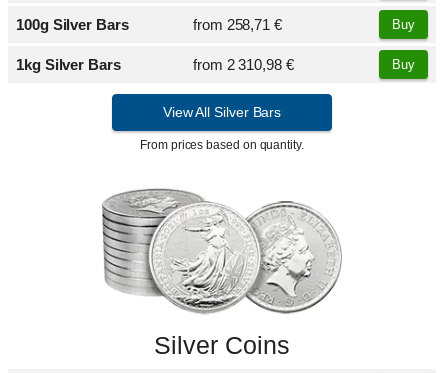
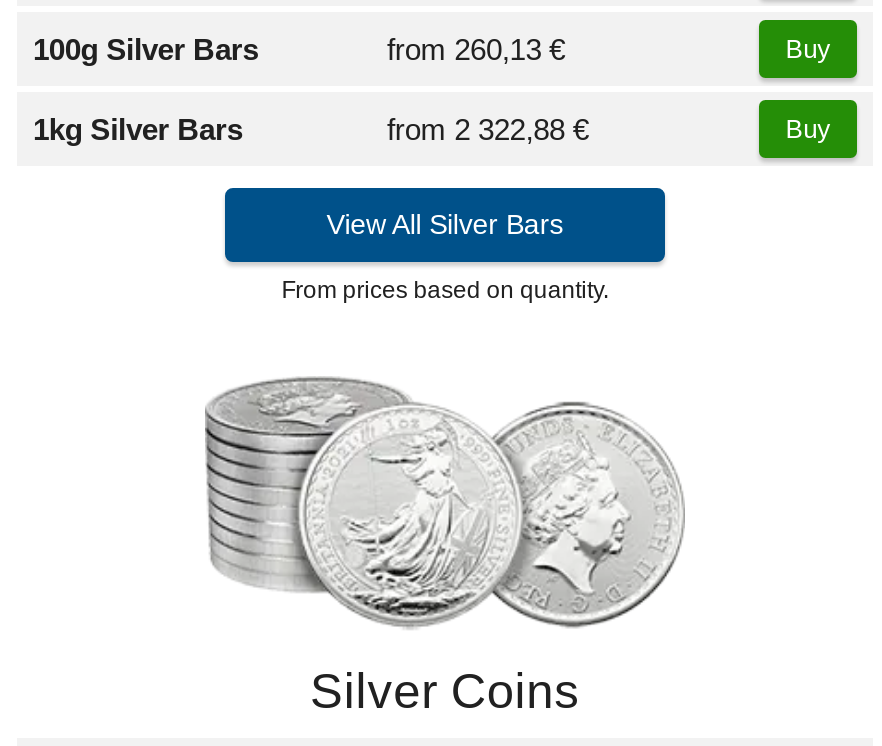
- from 258,71 €
+ from 260,13 €

- from 2 310,98 €
+ from 2 322,88 €
